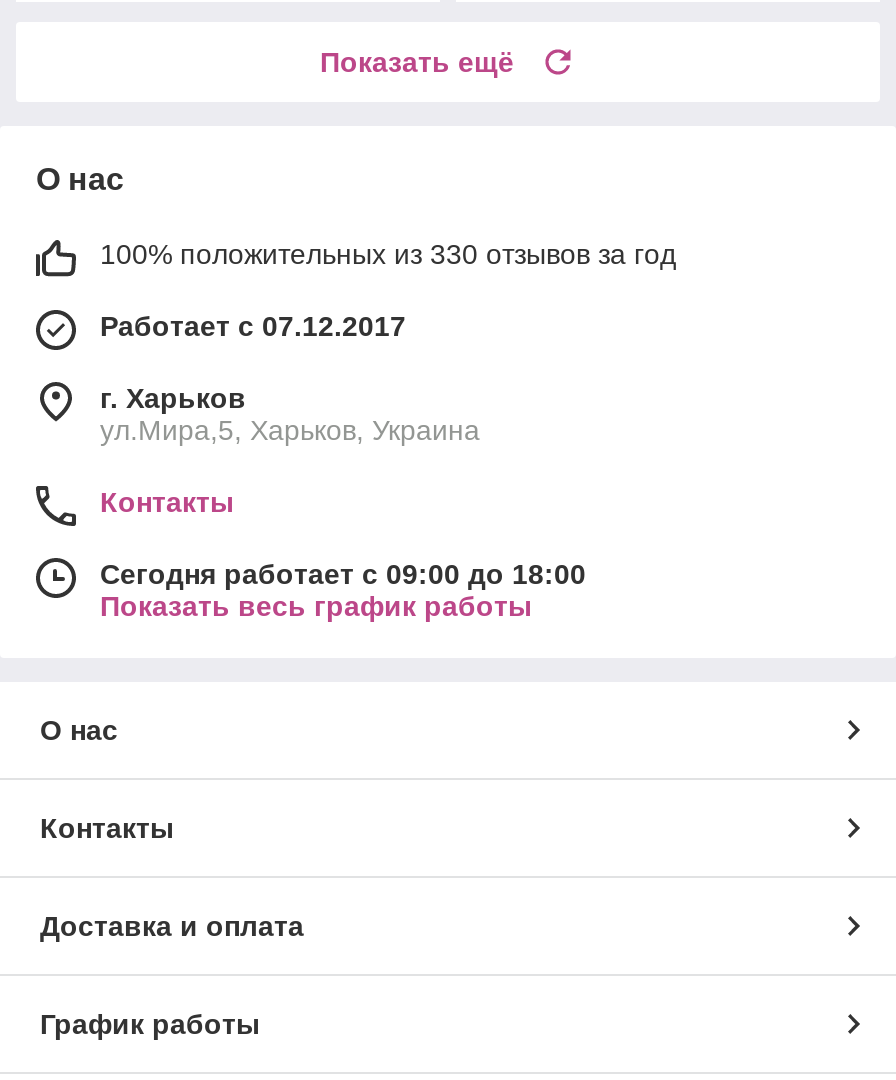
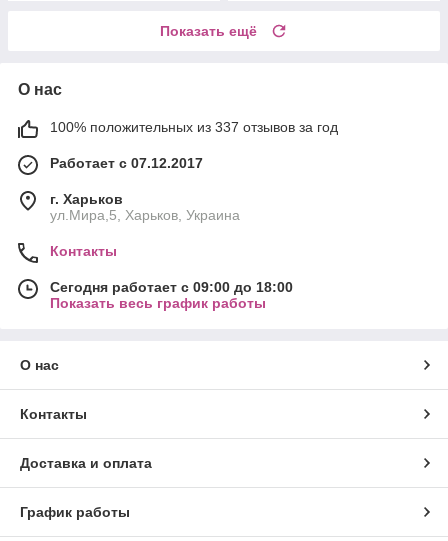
- 100% положительных из 330 отзывов за год
+ 100% положительных из 337 отзывов за год
